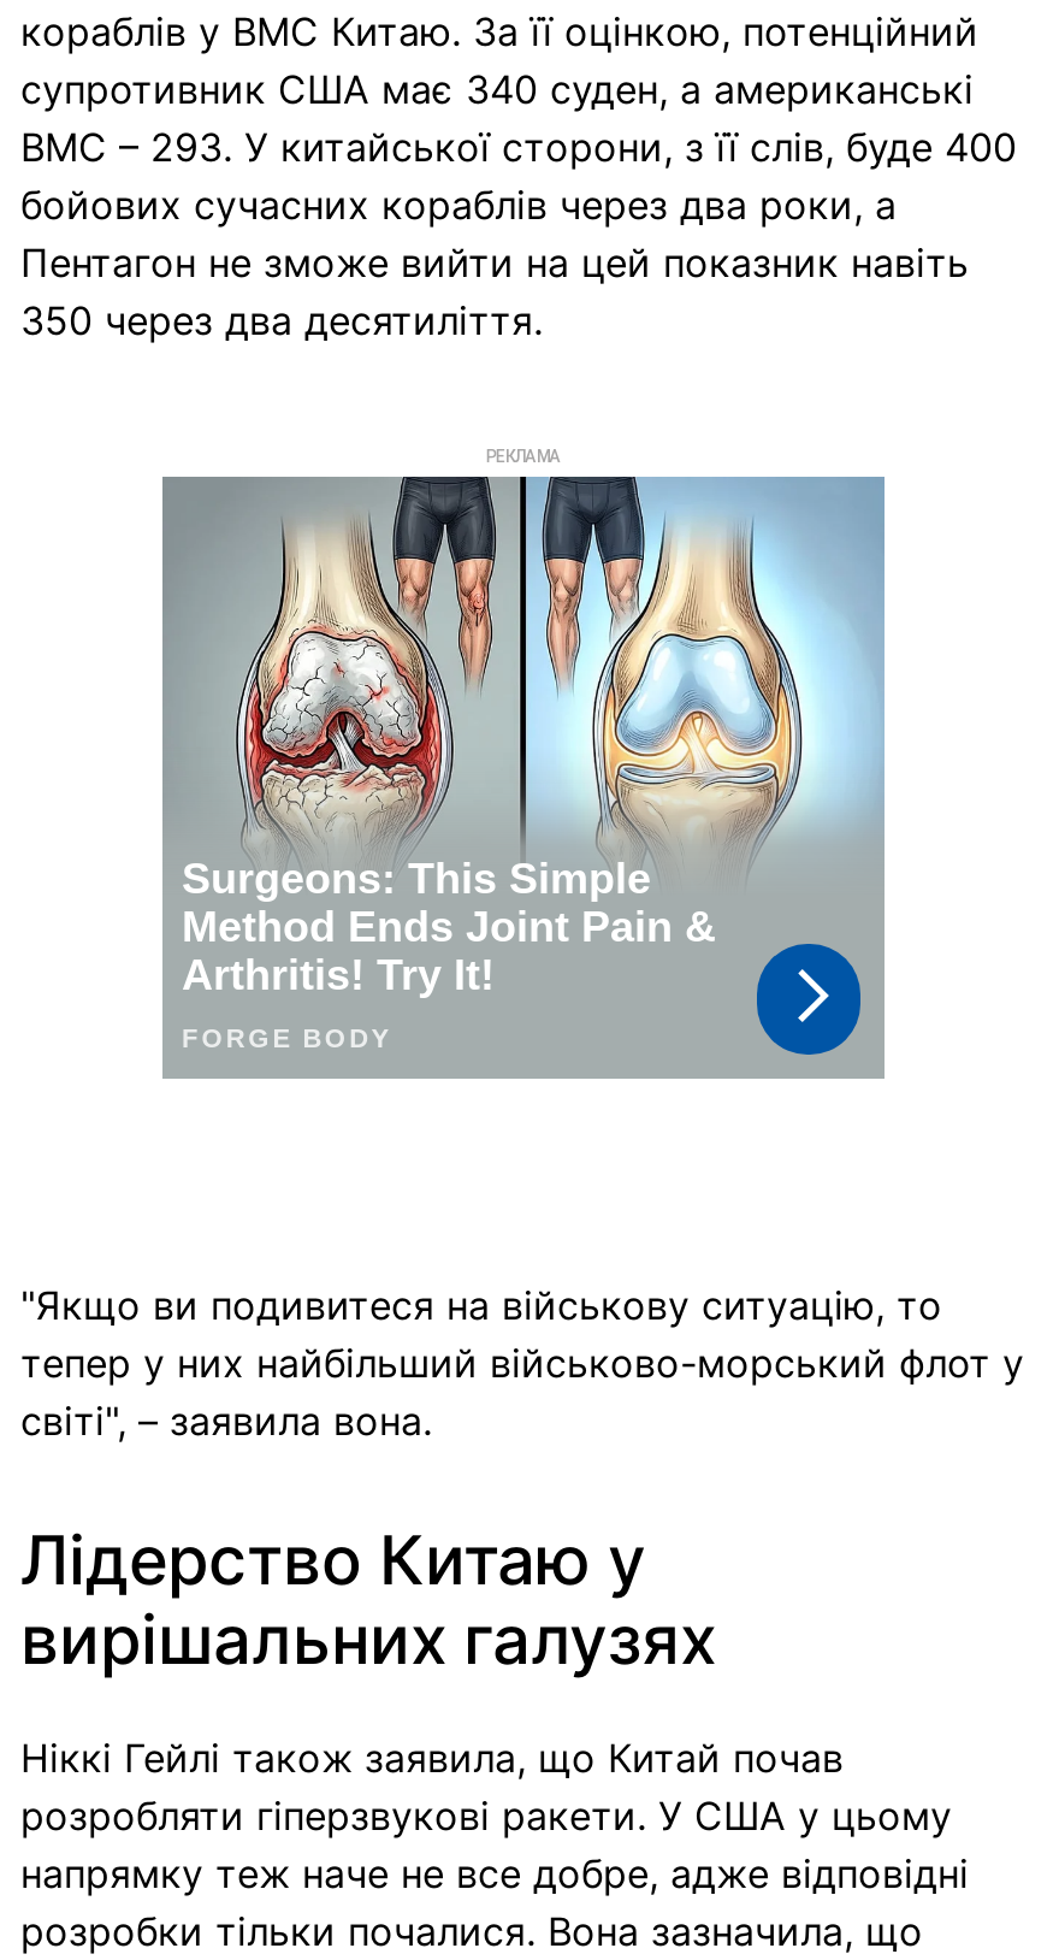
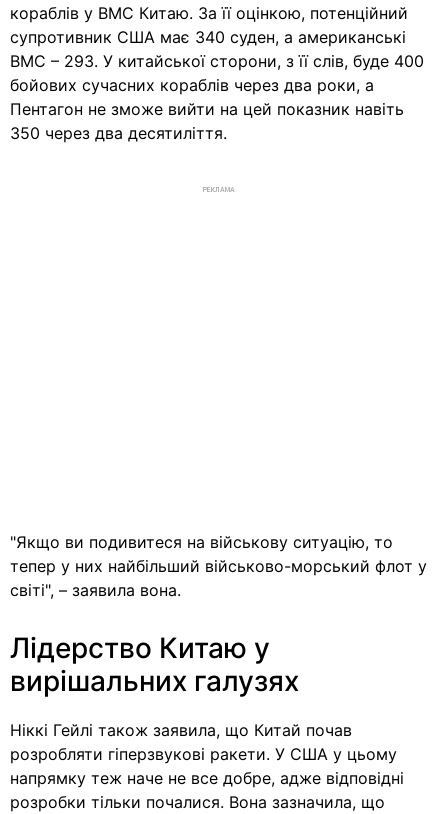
- [image]
